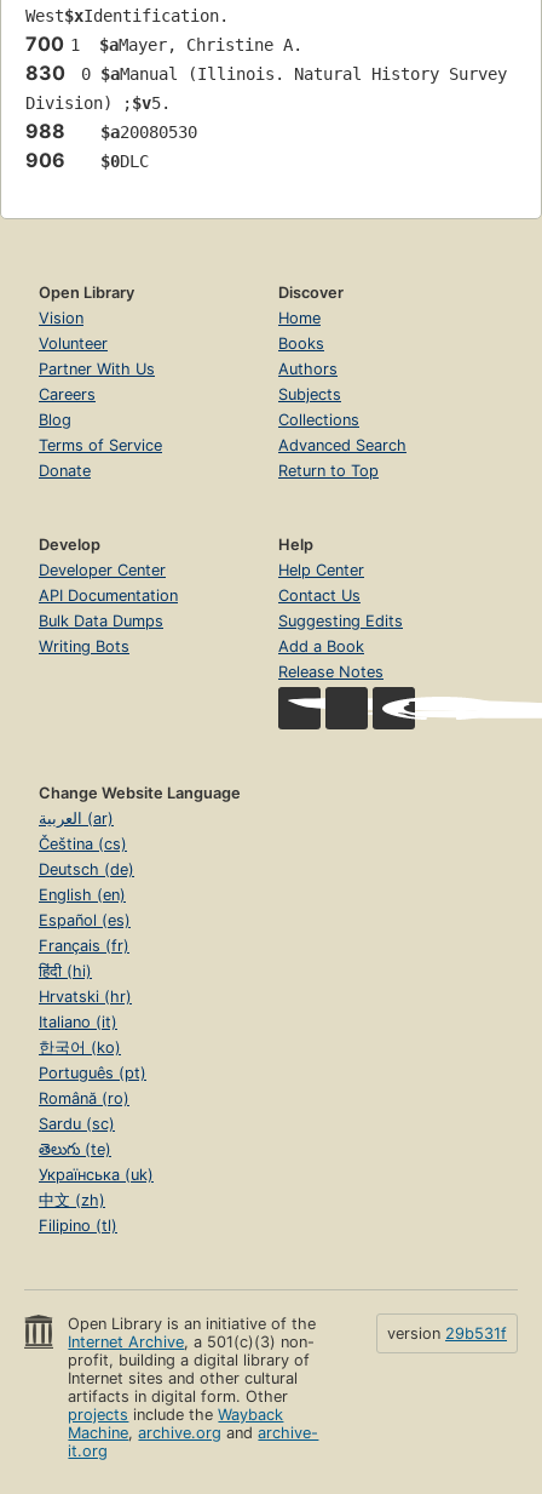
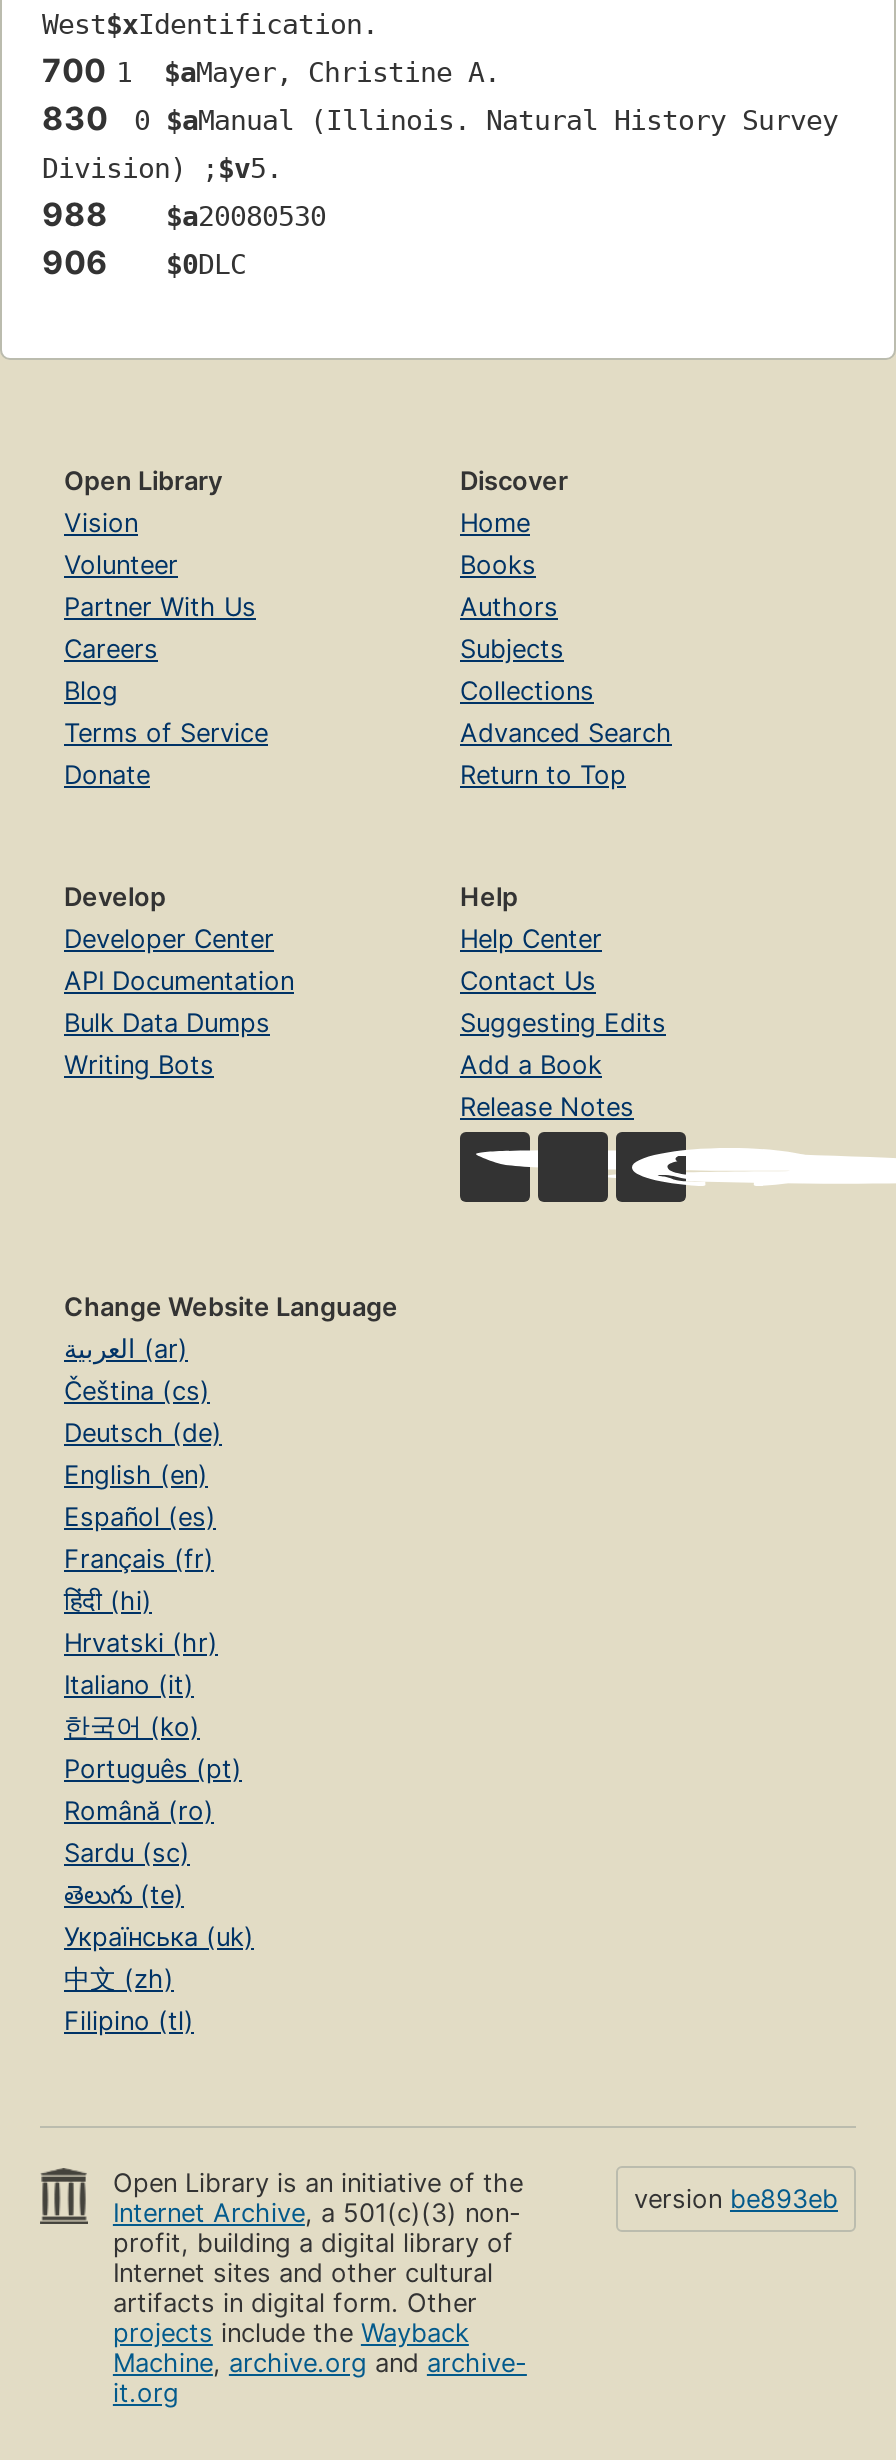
- version 29b531f
+ version be893eb
